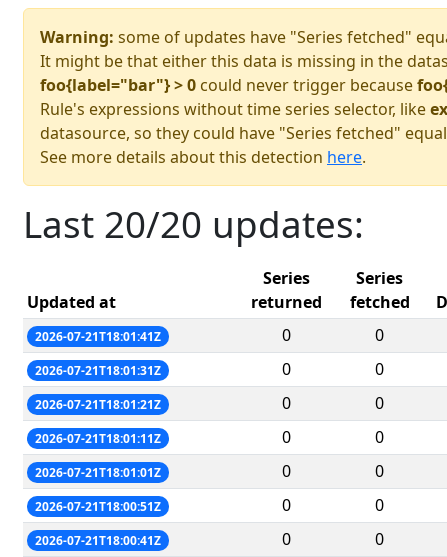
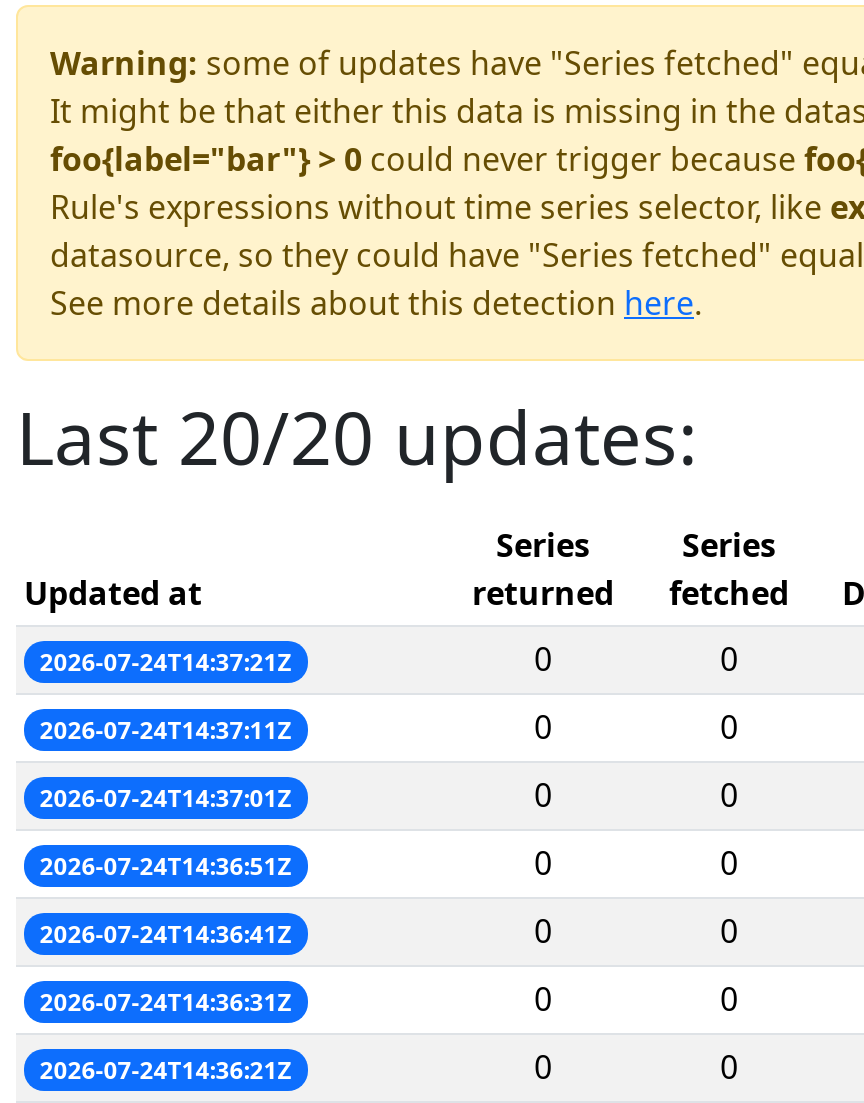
- 2026-07-21T18:01:41Z
+ 2026-07-24T14:37:21Z

- 2026-07-21T18:01:31Z
+ 2026-07-24T14:37:11Z

- 2026-07-21T18:01:21Z
+ 2026-07-24T14:37:01Z

- 2026-07-21T18:01:11Z
+ 2026-07-24T14:36:51Z

- 2026-07-21T18:01:01Z
+ 2026-07-24T14:36:41Z

- 2026-07-21T18:00:51Z
+ 2026-07-24T14:36:31Z

- 2026-07-21T18:00:41Z
+ 2026-07-24T14:36:21Z
